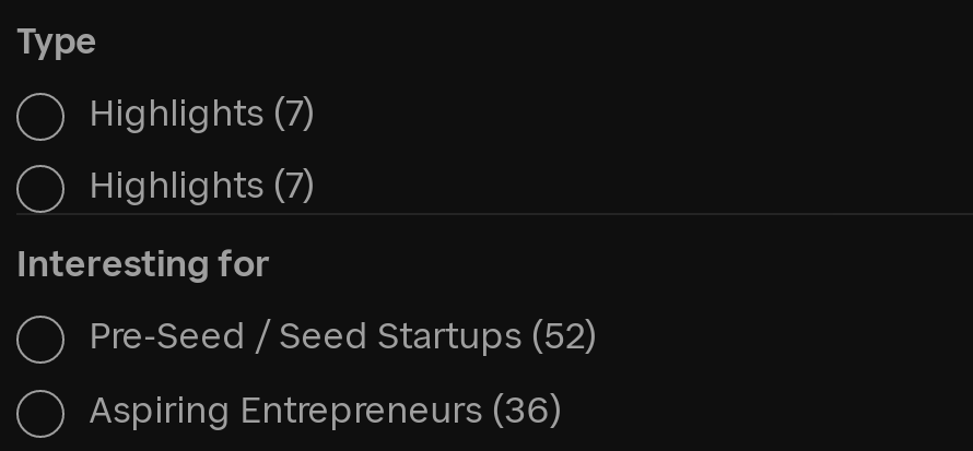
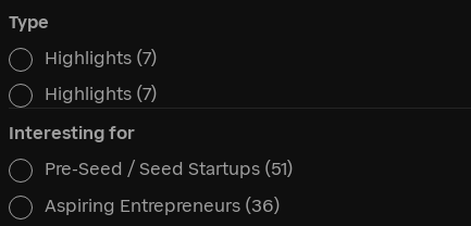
- Pre-Seed / Seed Startups (52)
+ Pre-Seed / Seed Startups (51)
